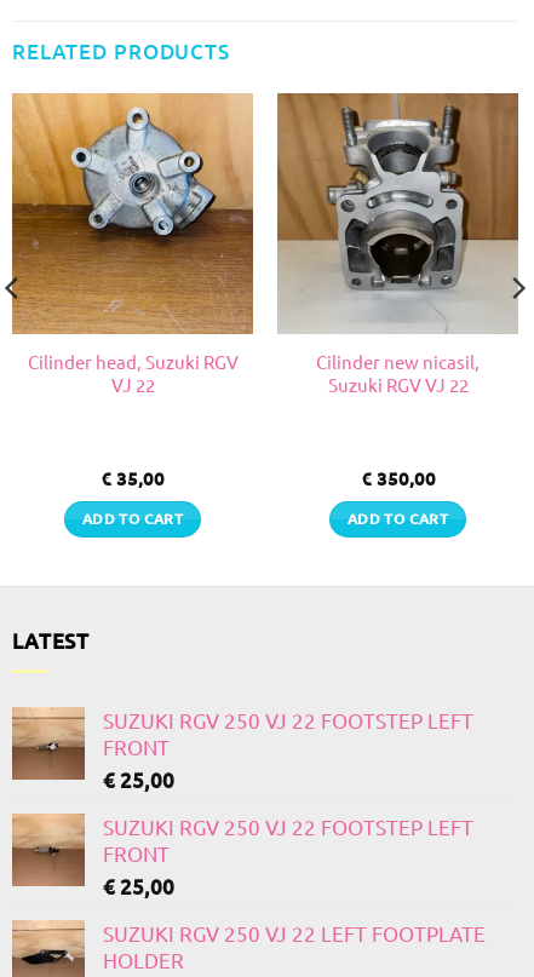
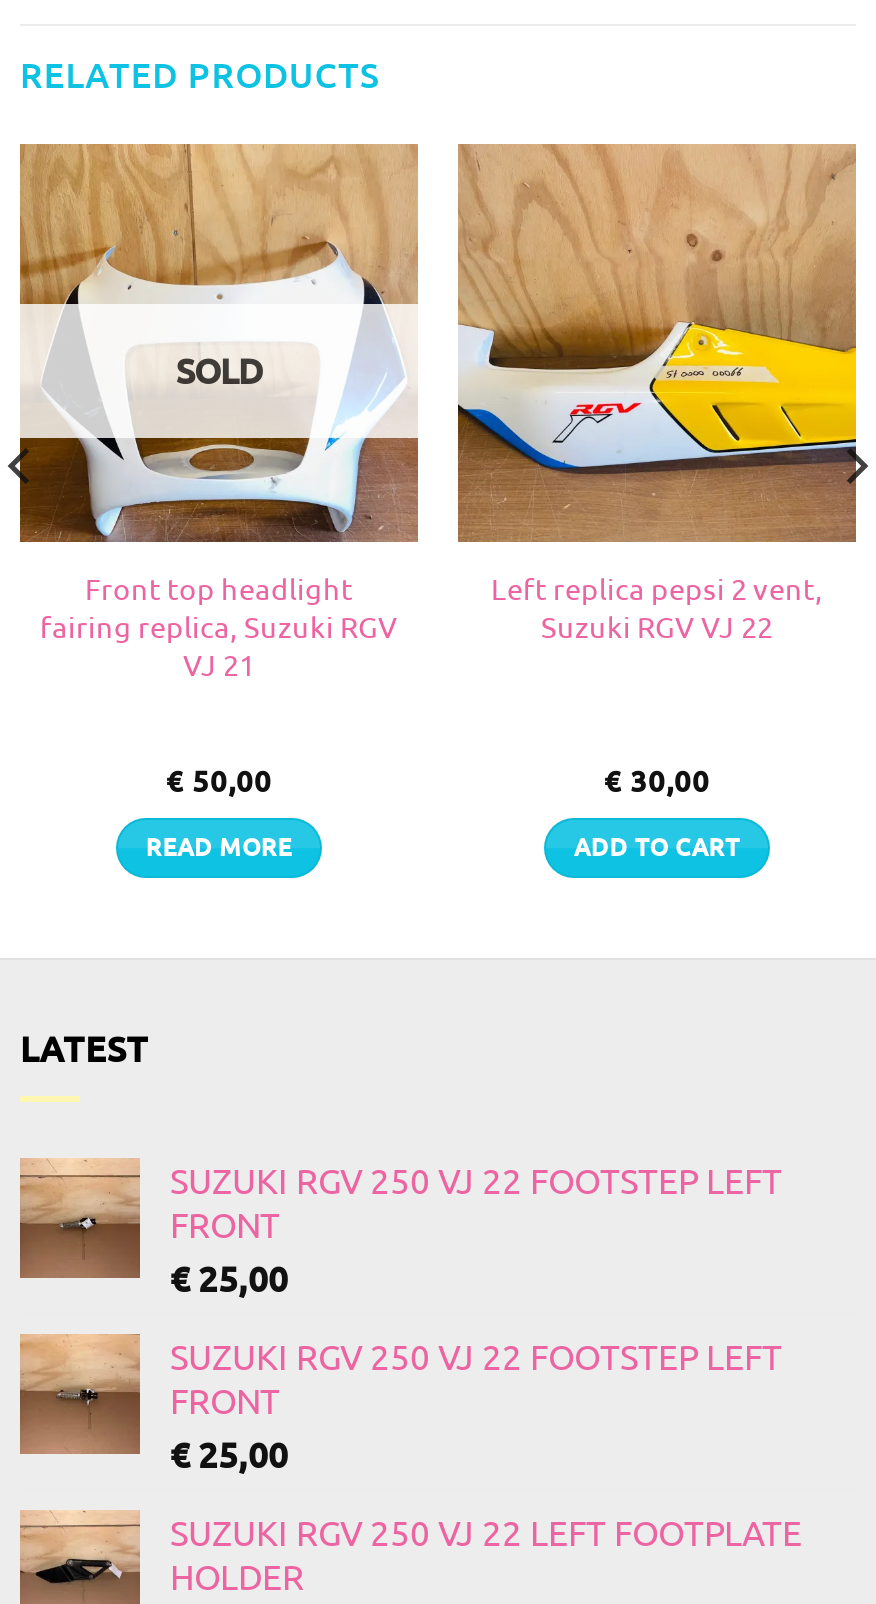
- [image]
- Cilinder head, Suzuki RGV
- VJ 22
+ [image]
+ SOLD

- [image]
- Cilinder new nicasil,
+ [image]
+ Left replica pepsi 2 vent,

- €35,00
- ADD TO CART
+ Front top headlight
+ fairing replica, Suzuki RGV
+ VJ 21
+ €50,00
+ READ MORE

- €350,00
+ €30,00
